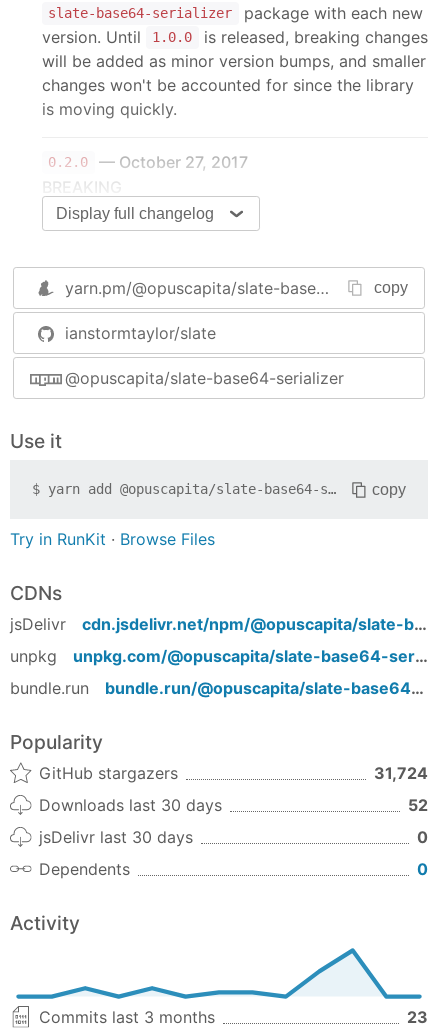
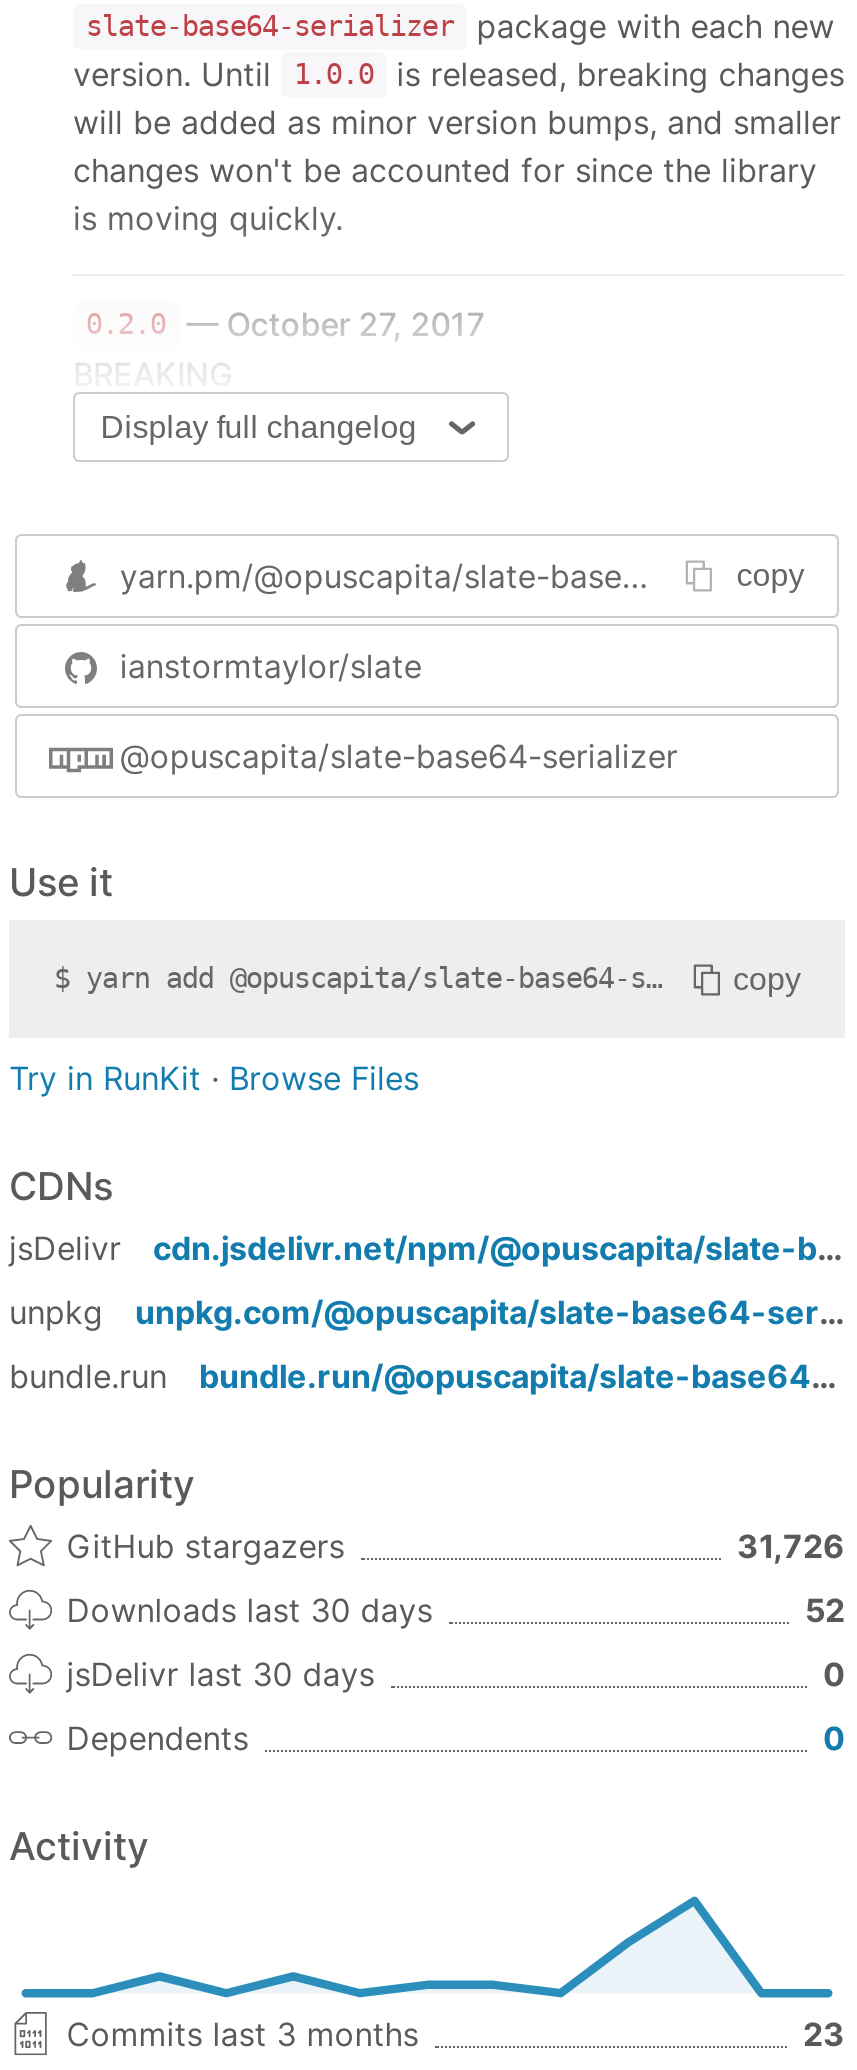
- 31,724
+ 31,726
